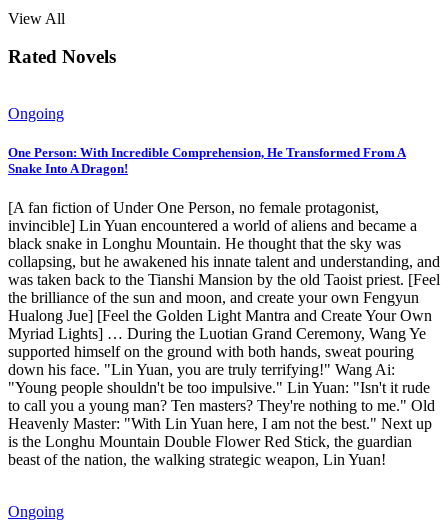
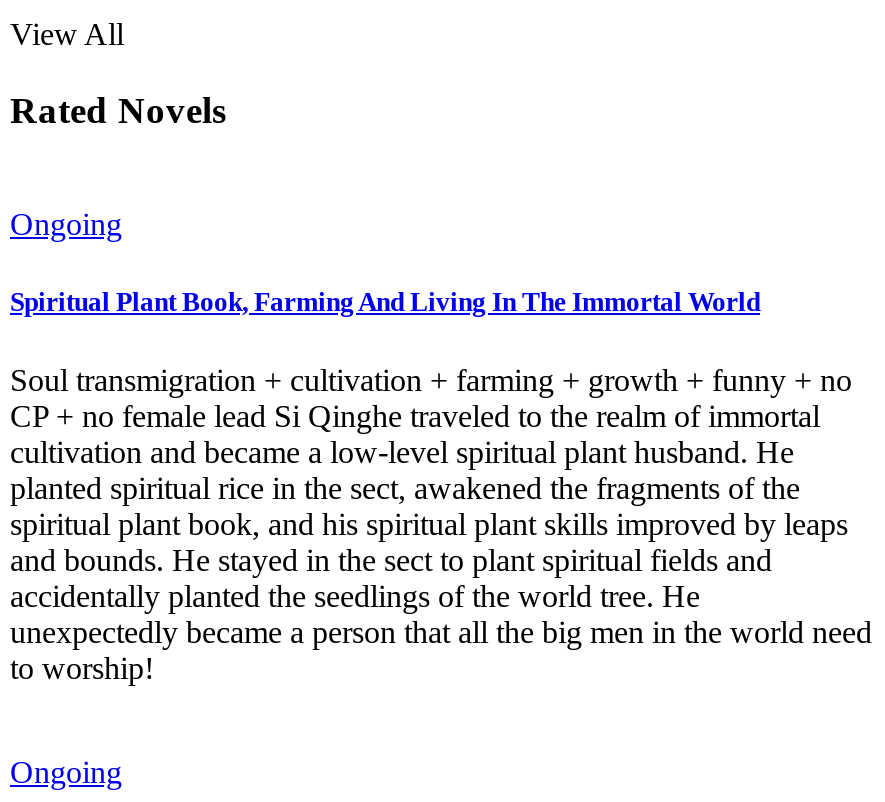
- One Person: With Incredible Comprehension, He Transformed From A
- Snake Into A Dragon!
+ Spiritual Plant Book, Farming And Living In The Immortal World

- [A fan fiction of Under One Person, no female protagonist,
- invincible] Lin Yuan encountered a world of aliens and became a
- black snake in Longhu Mountain. He thought that the sky was
- collapsing, but he awakened his innate talent and understanding, and
- was taken back to the Tianshi Mansion by the old Taoist priest. [Feel
- the brilliance of the sun and moon, and create your own Fengyun
- Hualong Jue] [Feel the Golden Light Mantra and Create Your Own
- Myriad Lights] … During the Luotian Grand Ceremony, Wang Ye
- supported himself on the ground with both hands, sweat pouring
- down his face. "Lin Yuan, you are truly terrifying!" Wang Ai:
- "Young people shouldn't be too impulsive." Lin Yuan: "Isn't it rude
- to call you a young man? Ten masters? They're nothing to me." Old
- Heavenly Master: "With Lin Yuan here, I am not the best." Next up
- is the Longhu Mountain Double Flower Red Stick, the guardian
- beast of the nation, the walking strategic weapon, Lin Yuan!
+ Soul transmigration + cultivation + farming + growth + funny + no
+ CP + no female lead Si Qinghe traveled to the realm of immortal
+ cultivation and became a low-level spiritual plant husband. He
+ planted spiritual rice in the sect, awakened the fragments of the
+ spiritual plant book, and his spiritual plant skills improved by leaps
+ and bounds. He stayed in the sect to plant spiritual fields and
+ accidentally planted the seedlings of the world tree. He
+ unexpectedly became a person that all the big men in the world need
+ to worship!
